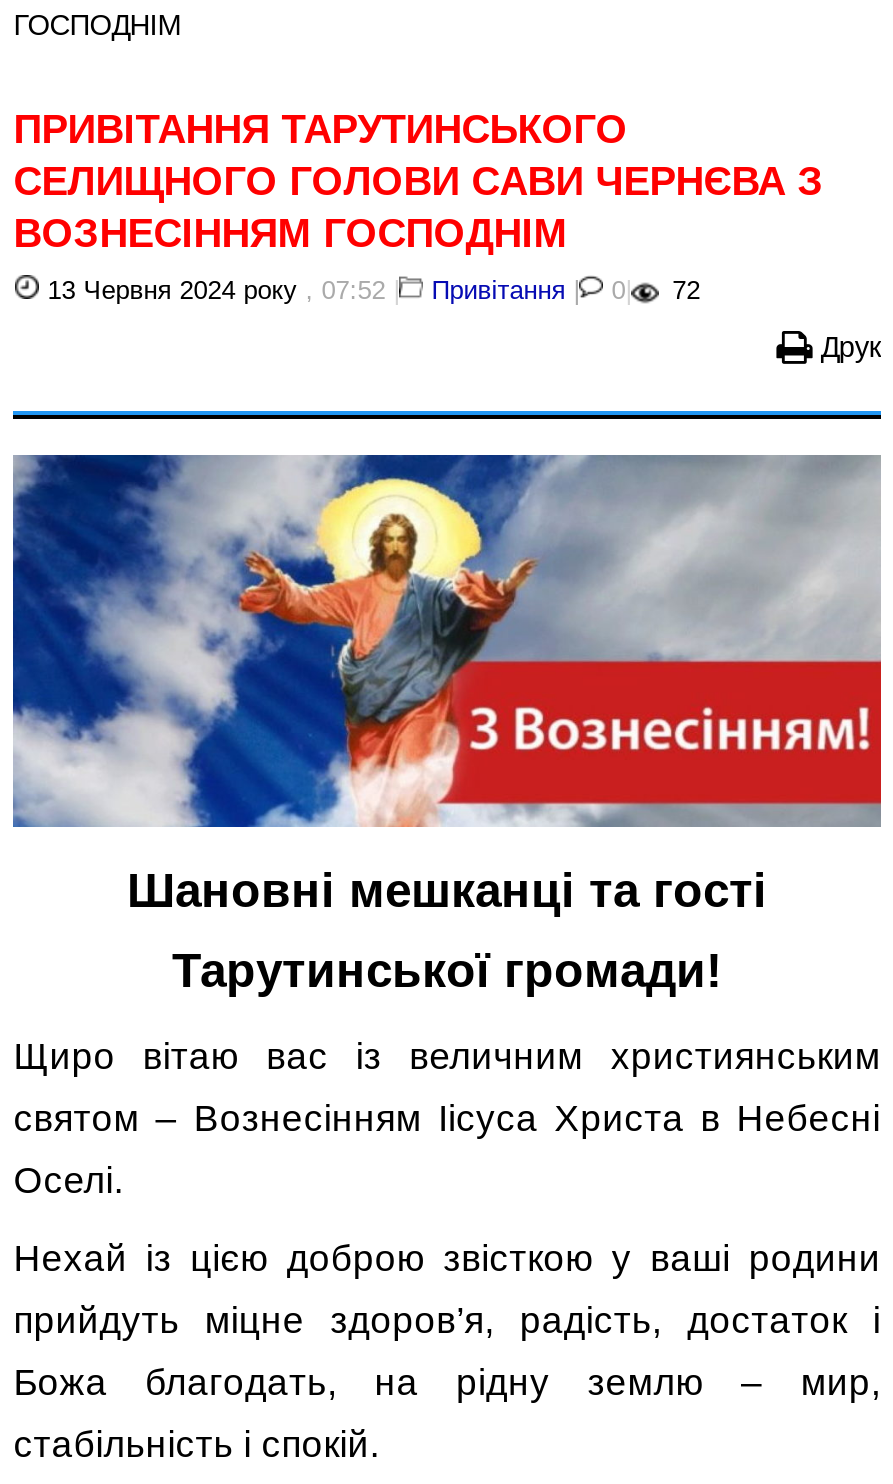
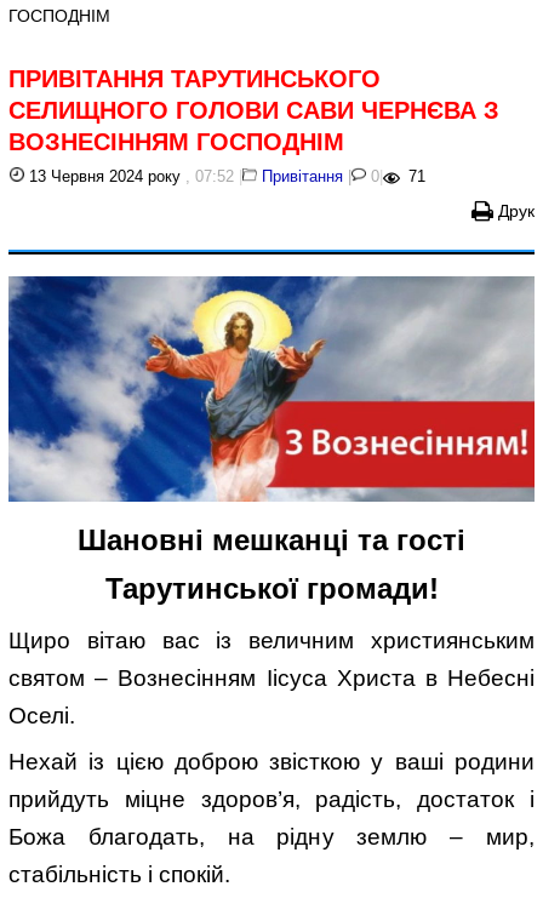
- 72
+ 71
